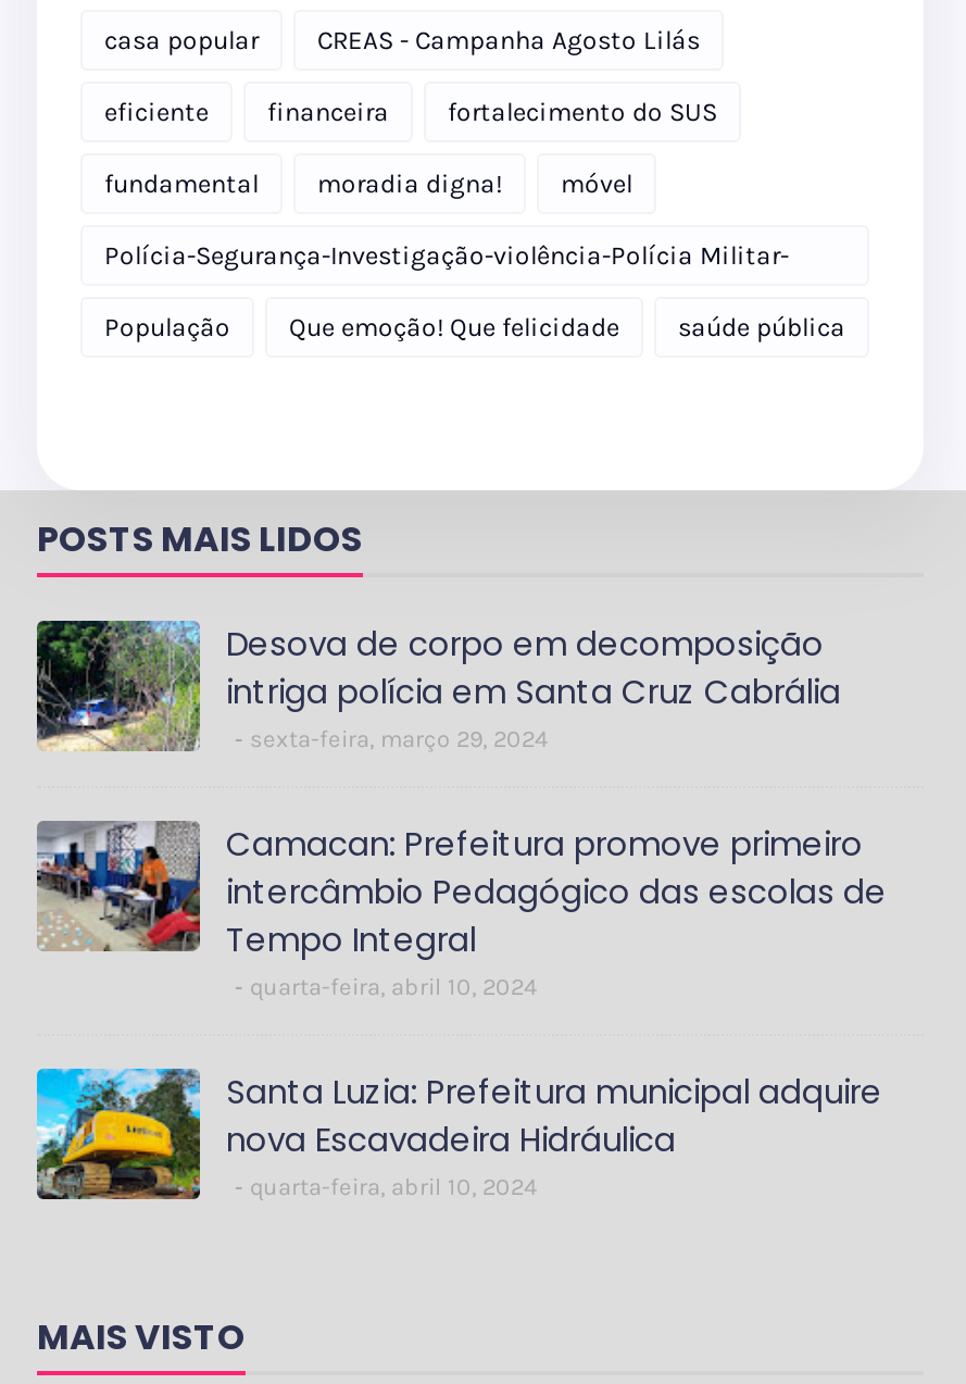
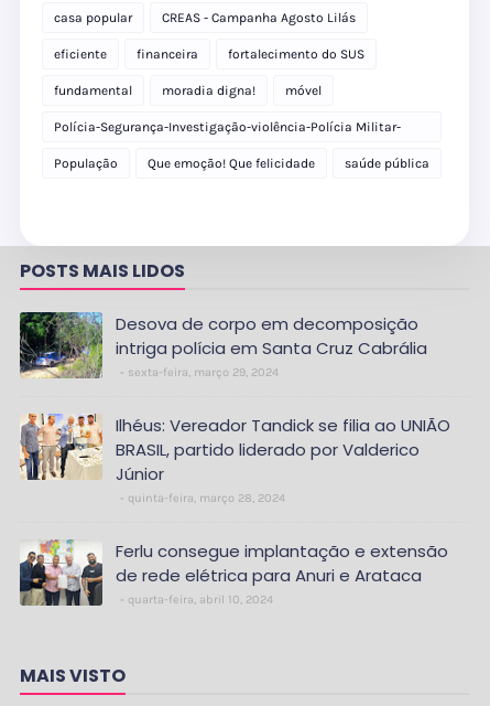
- [image]
- Camacan: Prefeitura promove primeiro
- intercâmbio Pedagógico das escolas de
- Tempo Integral
- quarta-feira, abril 10, 2024
+ [image]
+ Ilhéus: Vereador Tandick se filia ao UNIÃO
+ BRASIL, partido liderado por Valderico
+ Júnior
+ quinta-feira, março 28, 2024

- [image]
- Santa Luzia: Prefeitura municipal adquire
- nova Escavadeira Hidráulica
+ [image]
+ Ferlu consegue implantação e extensão
+ de rede elétrica para Anuri e Arataca
